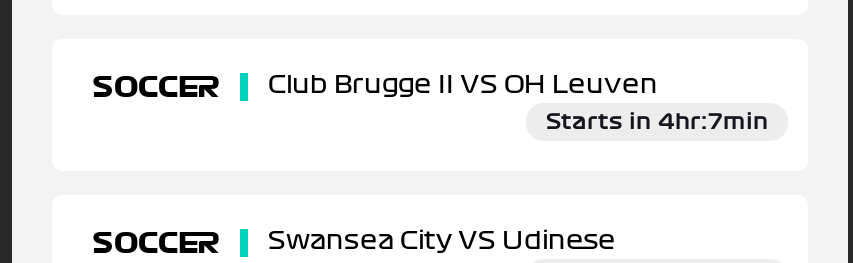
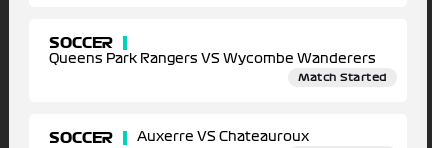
- Club Brugge II VS OH Leuven
+ Queens Park Rangers VS Wycombe Wanderers

- Starts in 4hr:7min
+ Match Started

- Swansea City VS Udinese
+ Auxerre VS Chateauroux
